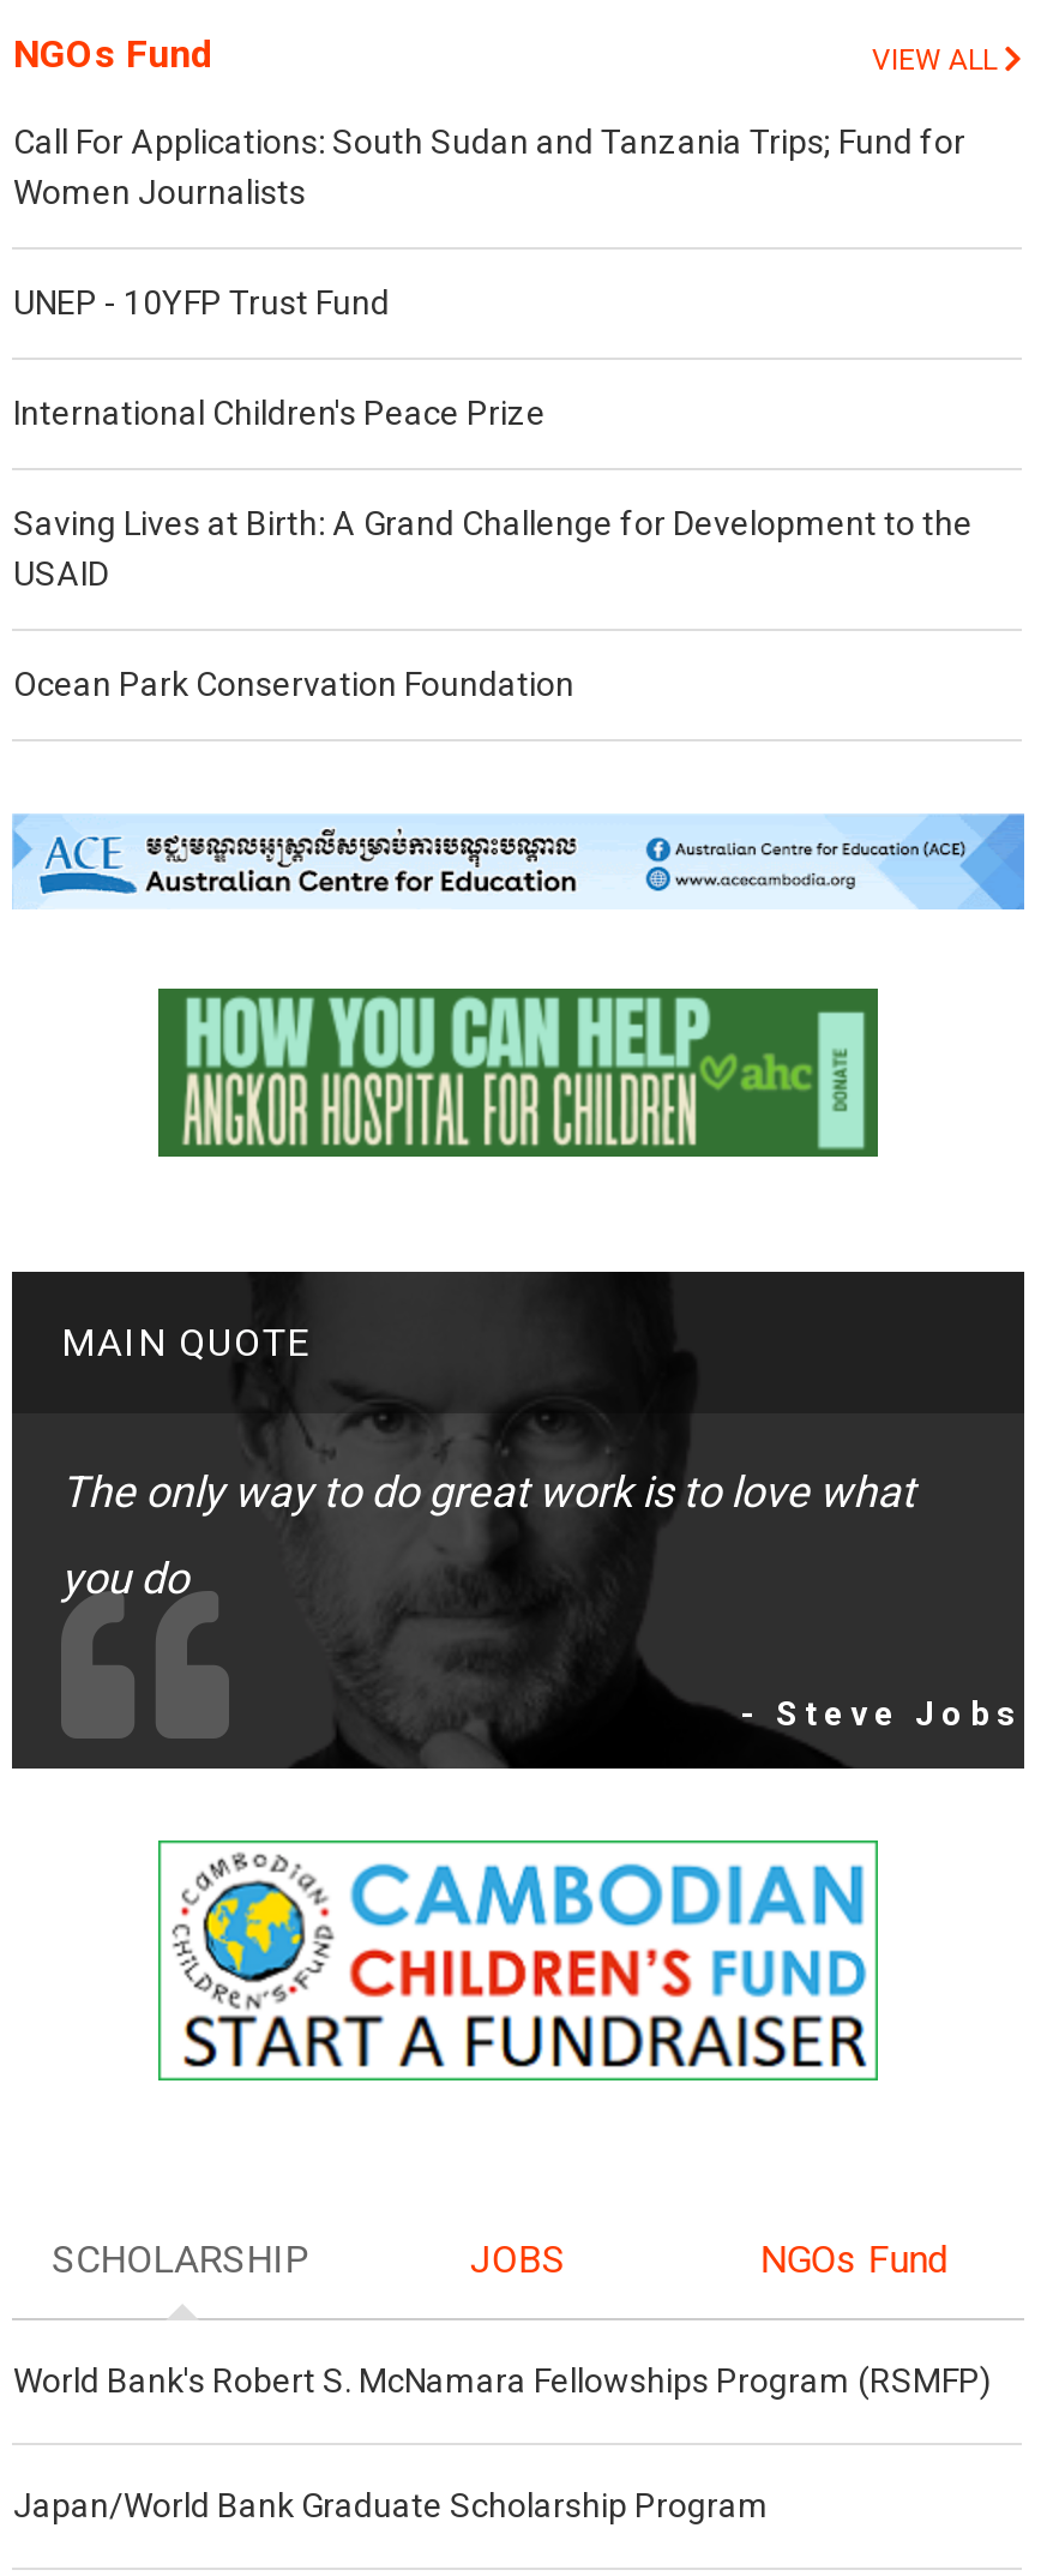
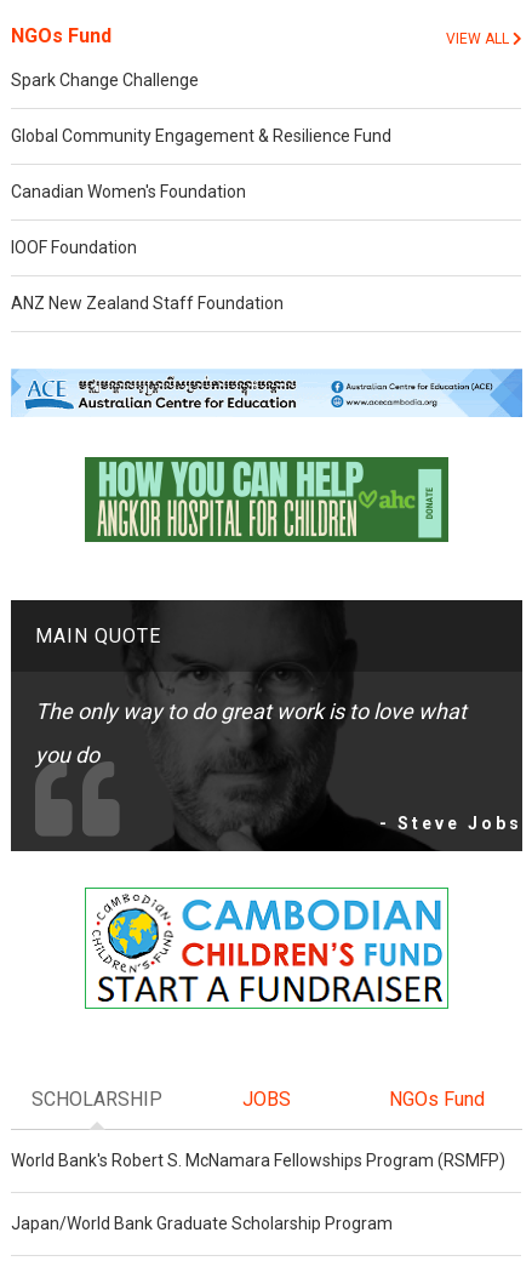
- Call For Applications: South Sudan and Tanzania Trips; Fund for
- Women Journalists
+ Spark Change Challenge

- UNEP - 10YFP Trust Fund
+ Global Community Engagement & Resilience Fund

- International Children's Peace Prize
+ Canadian Women's Foundation

- Saving Lives at Birth: A Grand Challenge for Development to the
- USAID
+ IOOF Foundation

- Ocean Park Conservation Foundation
+ ANZ New Zealand Staff Foundation
